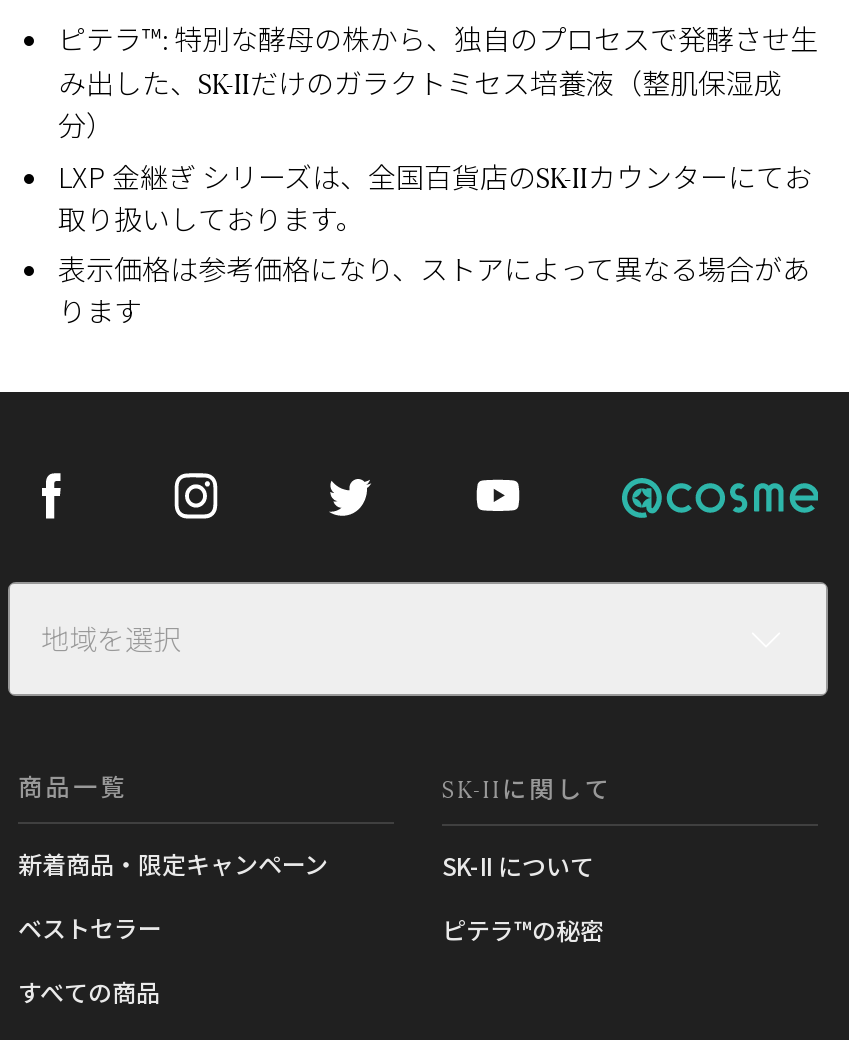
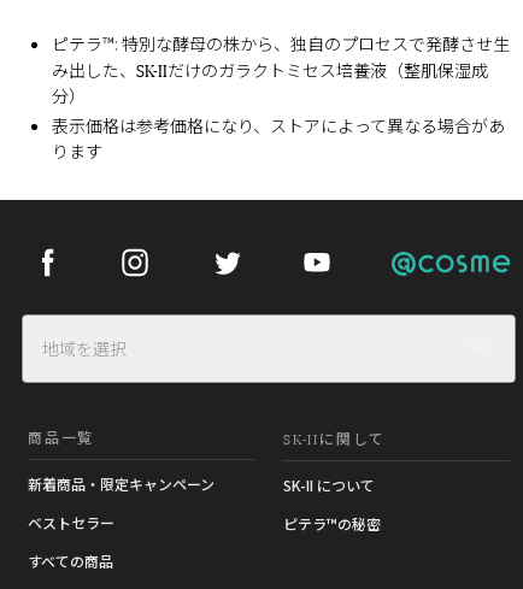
- LXP 金継ぎ シリーズは、全国百貨店のSK-IIカウンターにてお
- 取り扱いしております。
